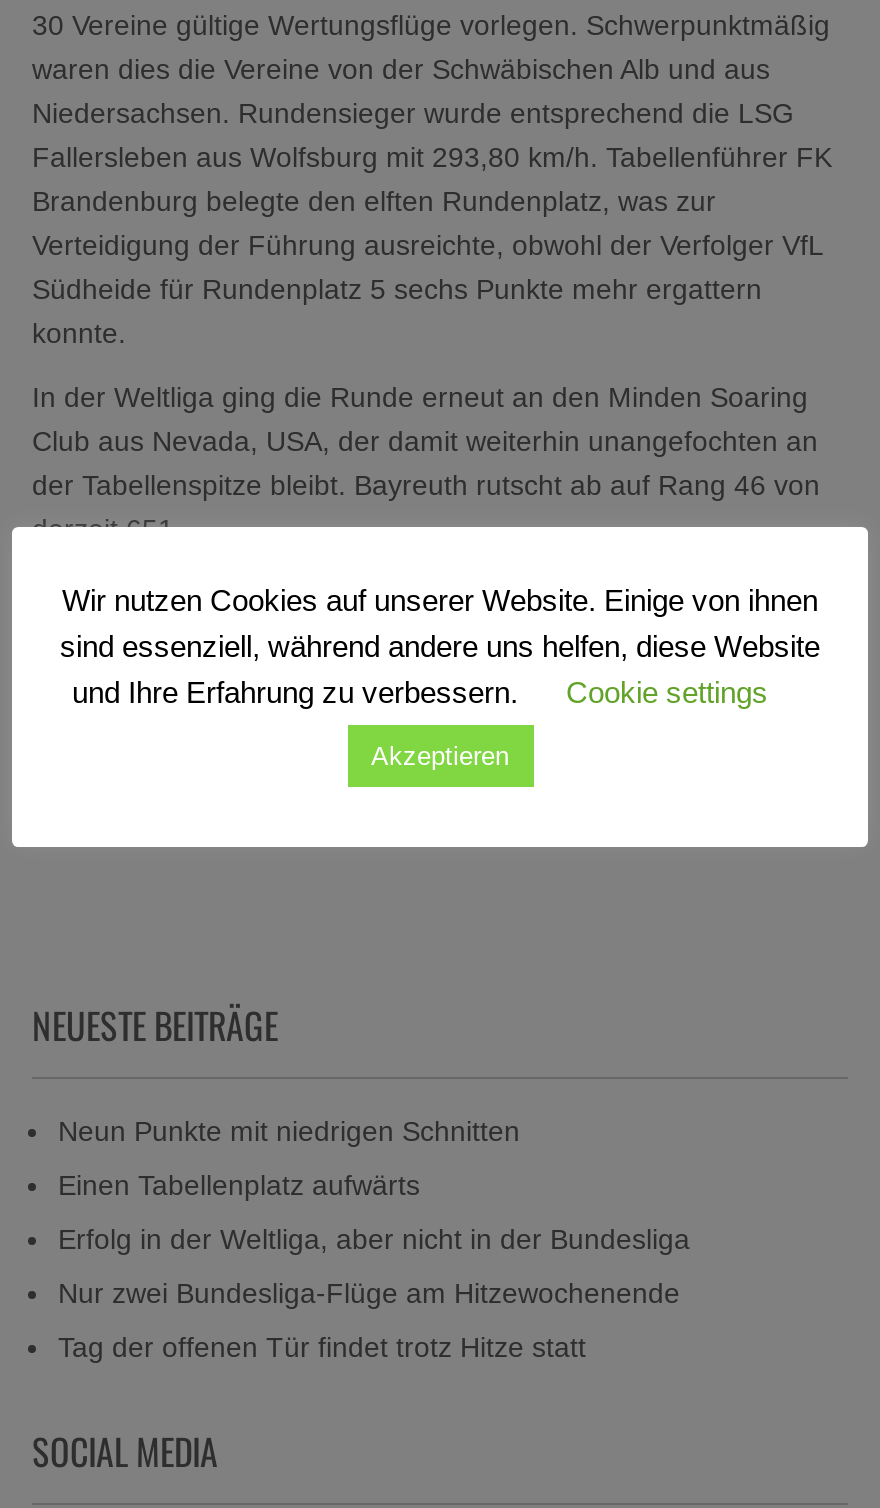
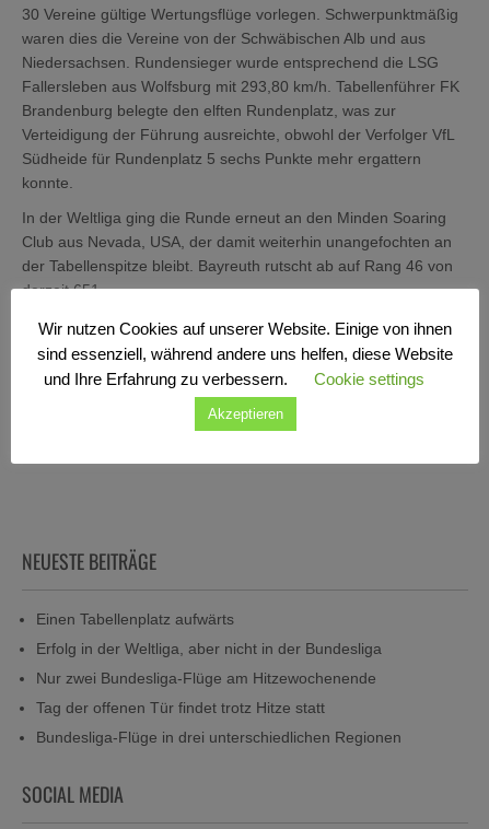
- Neun Punkte mit niedrigen Schnitten

moved up: Einen Tabellenplatz aufwärts | Erfolg in der Weltliga, aber nicht in der Bundesliga | Nur zwei Bundesliga-Flüge am Hitzewochenende | Tag der offenen Tür findet trotz Hitze statt

+ Bundesliga-Flüge in drei unterschiedlichen Regionen
